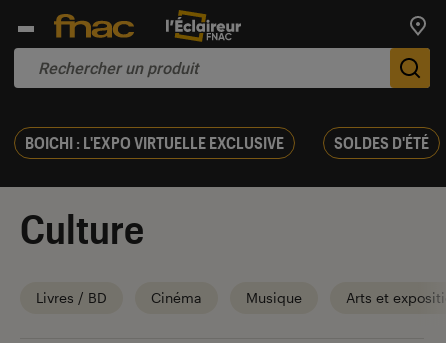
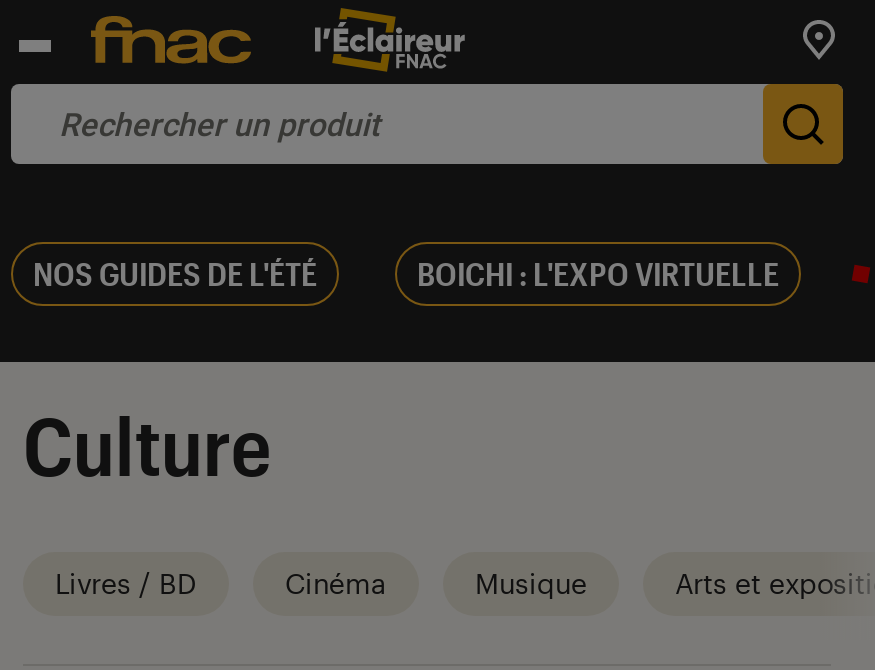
- BOICHI : L'EXPO VIRTUELLE EXCLUSIVE
- SOLDES D'ÉTÉ
+ NOS GUIDES DE L'ÉTÉ
+ BOICHI : L'EXPO VIRTUELLE
